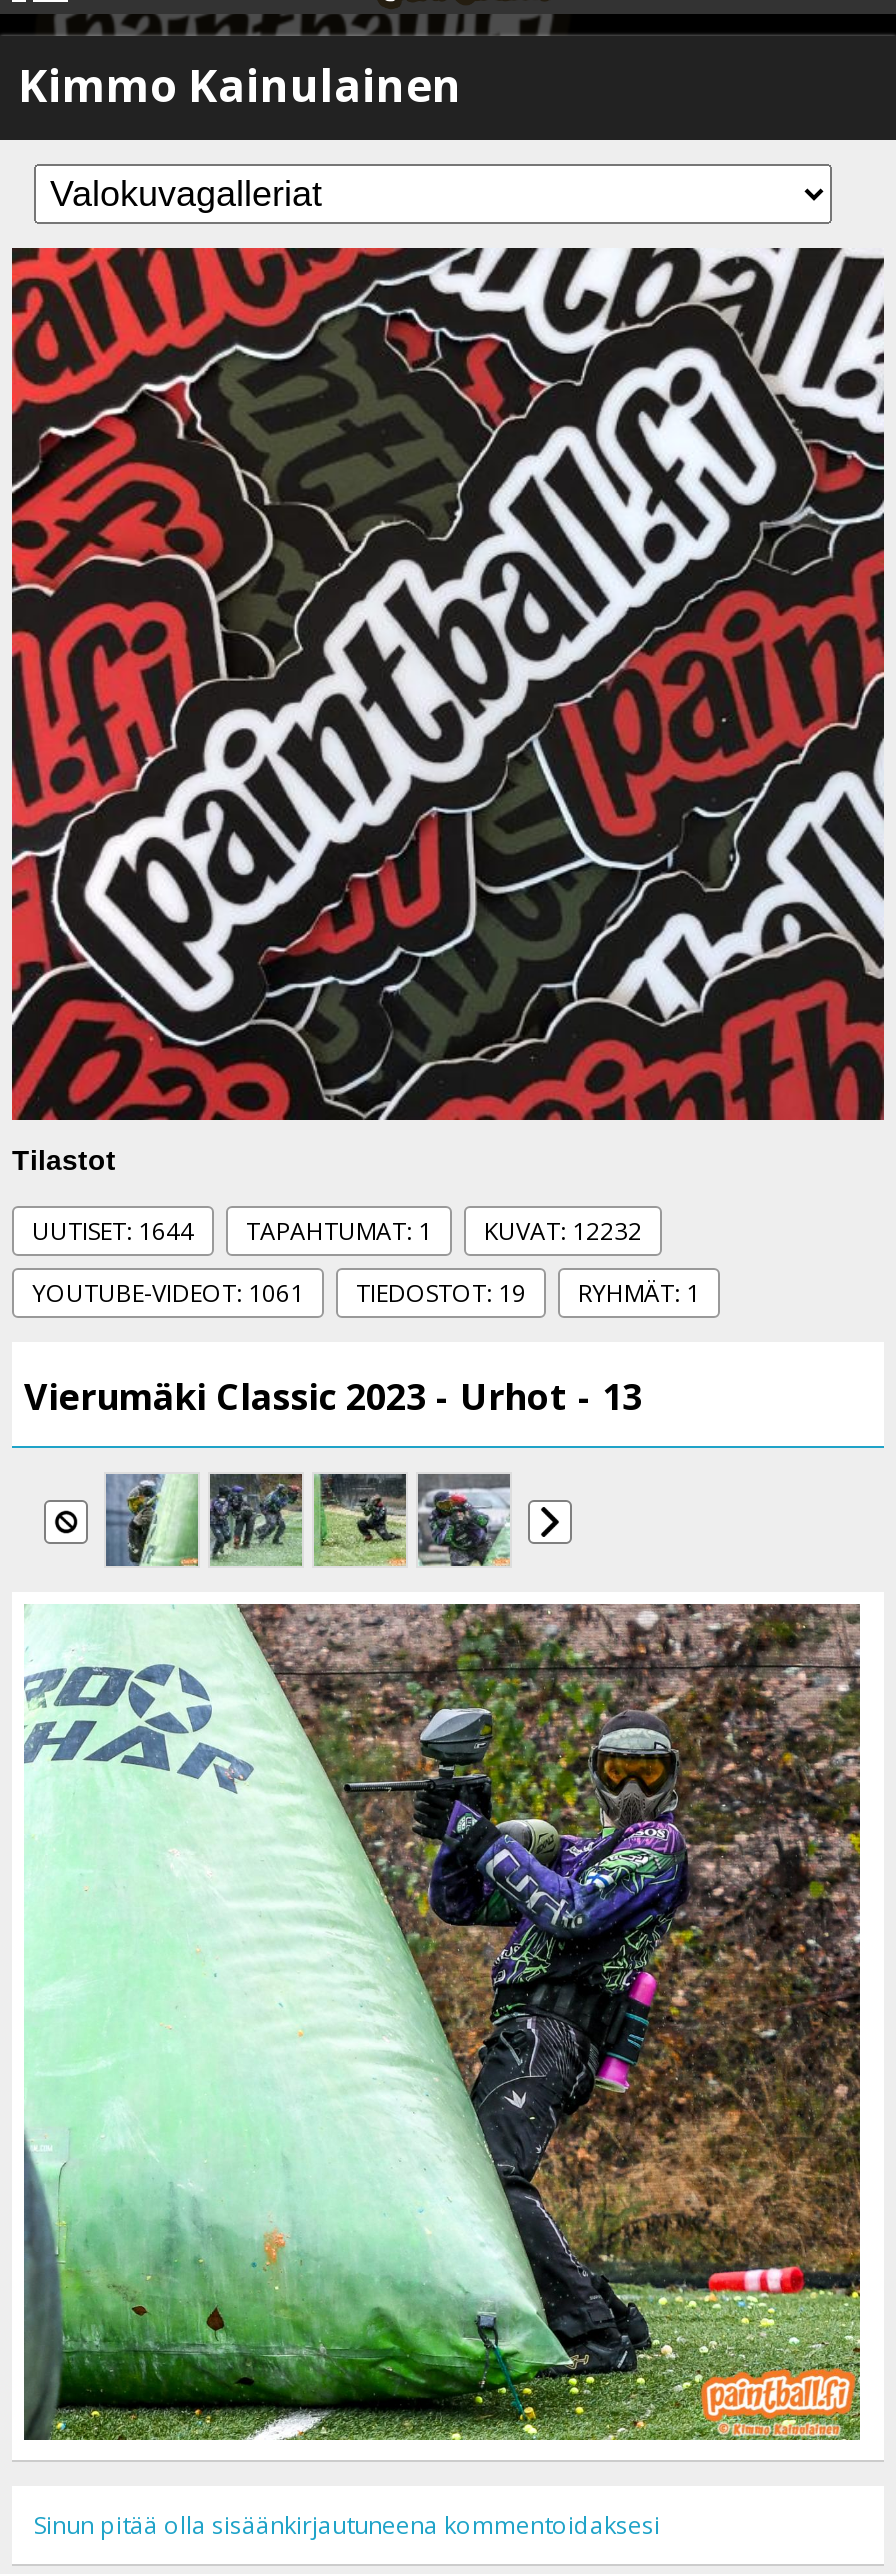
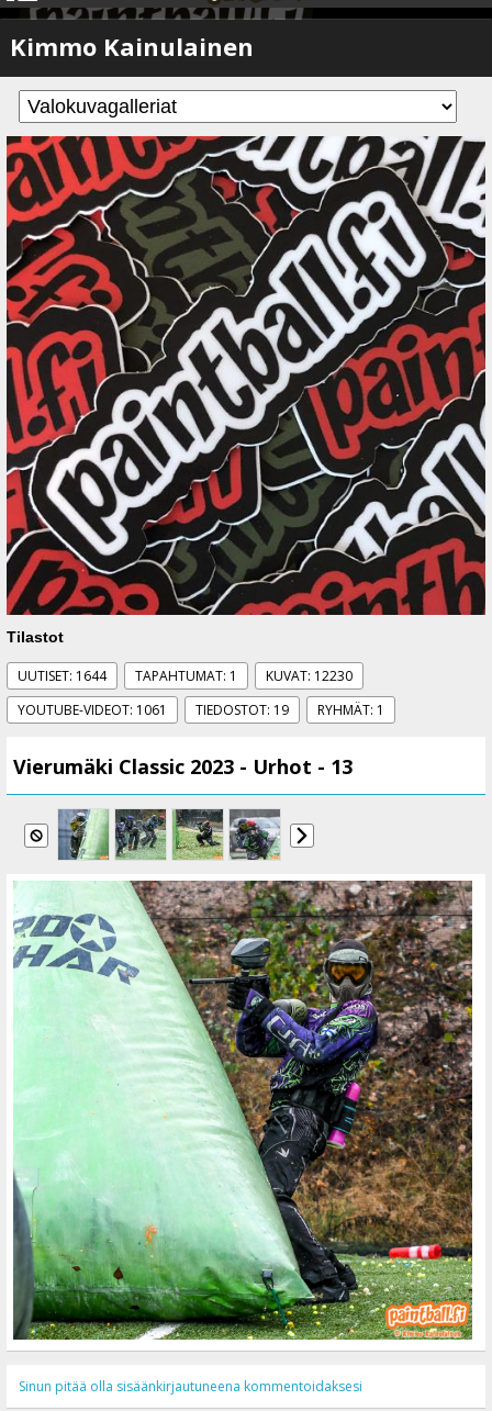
- UUTISET: 1644 TAPAHTUMAT: 1 KUVAT: 12232
+ UUTISET: 1644 TAPAHTUMAT: 1 KUVAT: 12230
